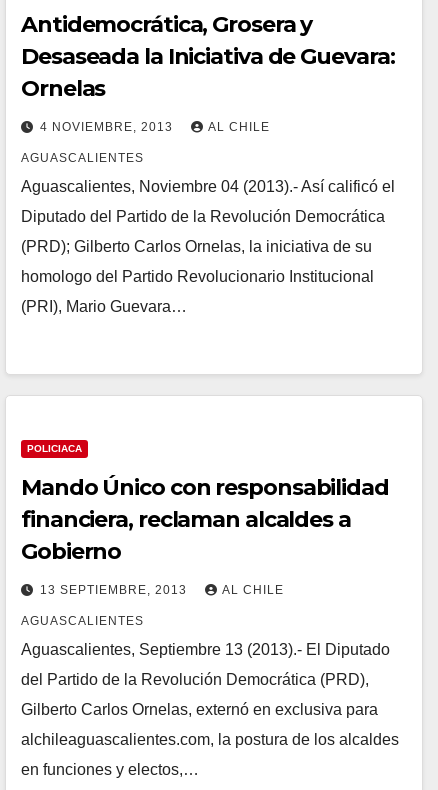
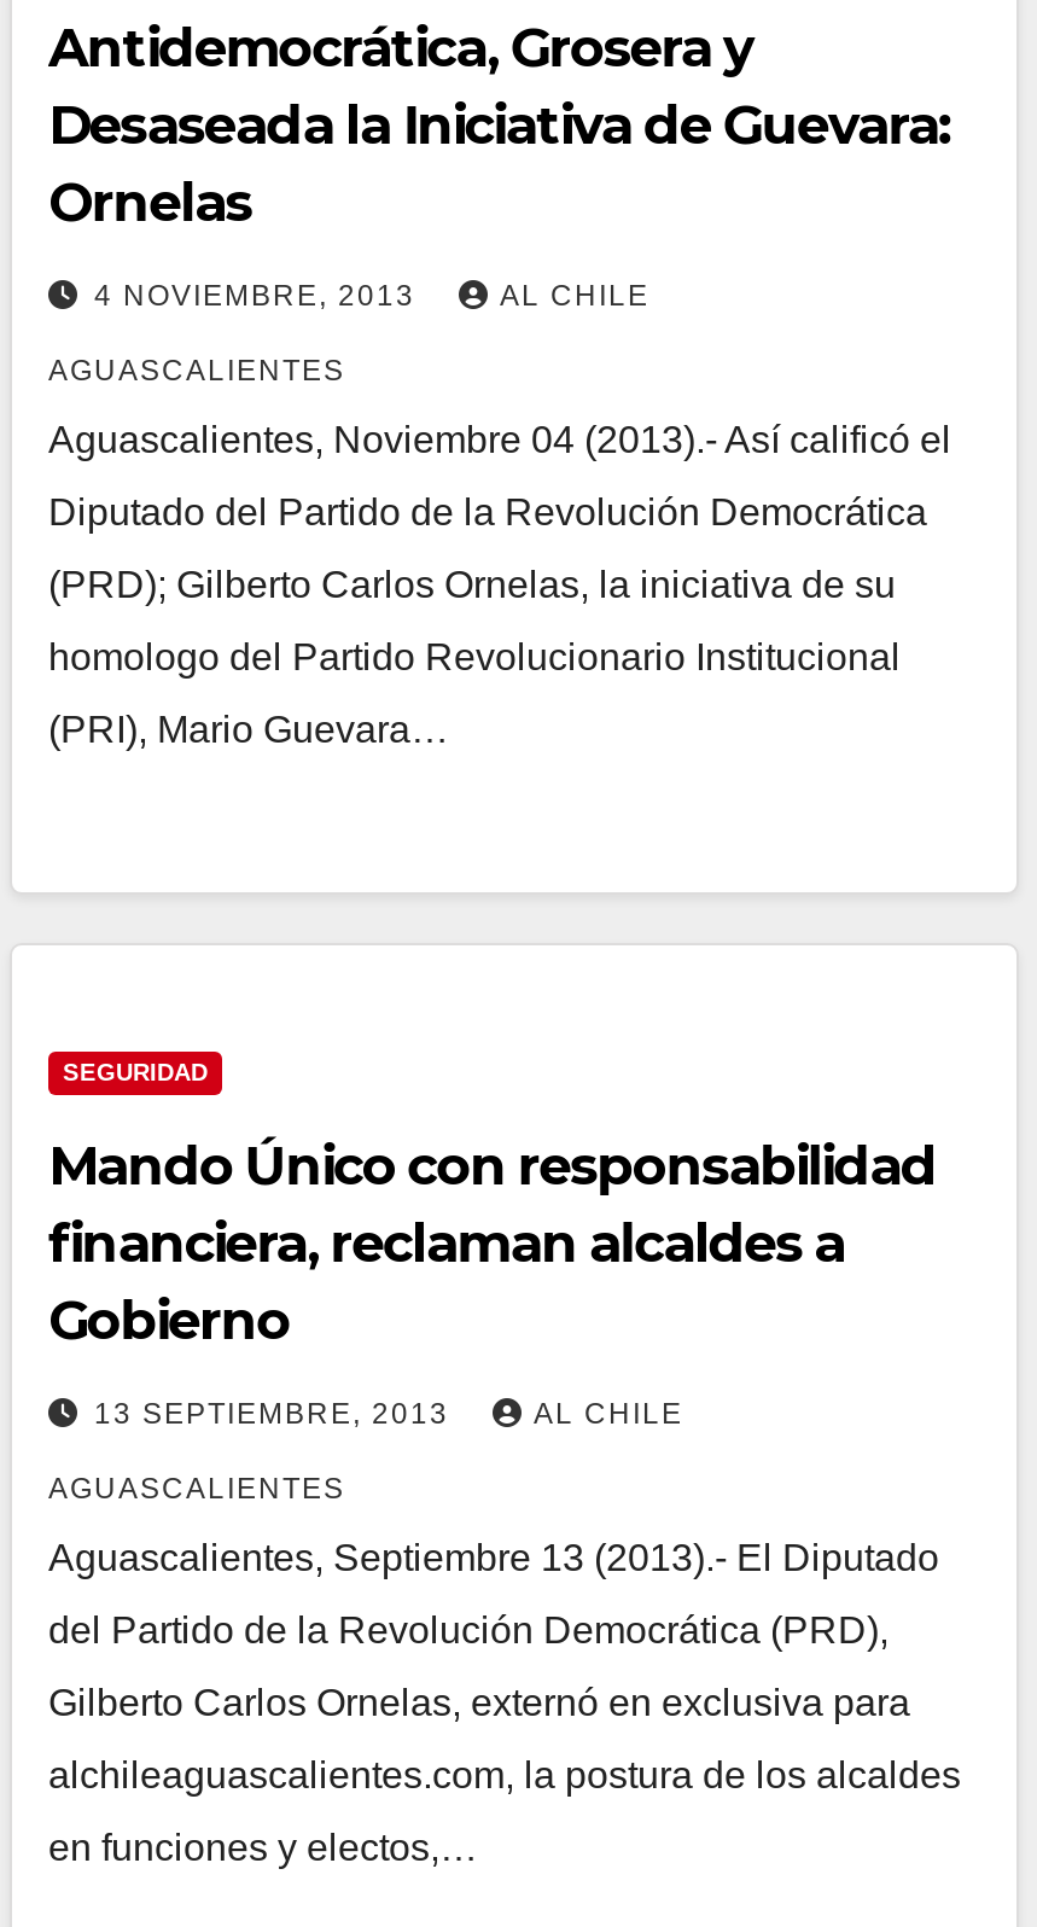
- POLICIACA
+ SEGURIDAD
